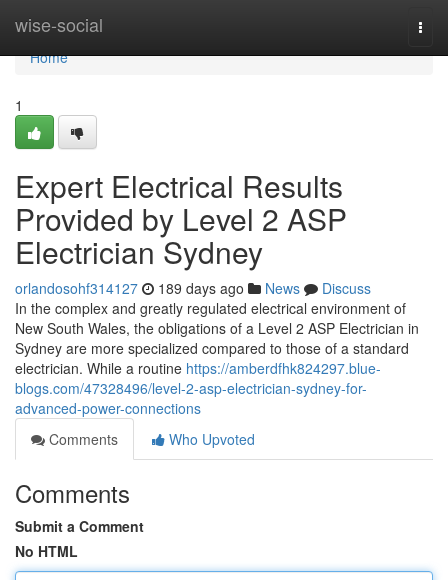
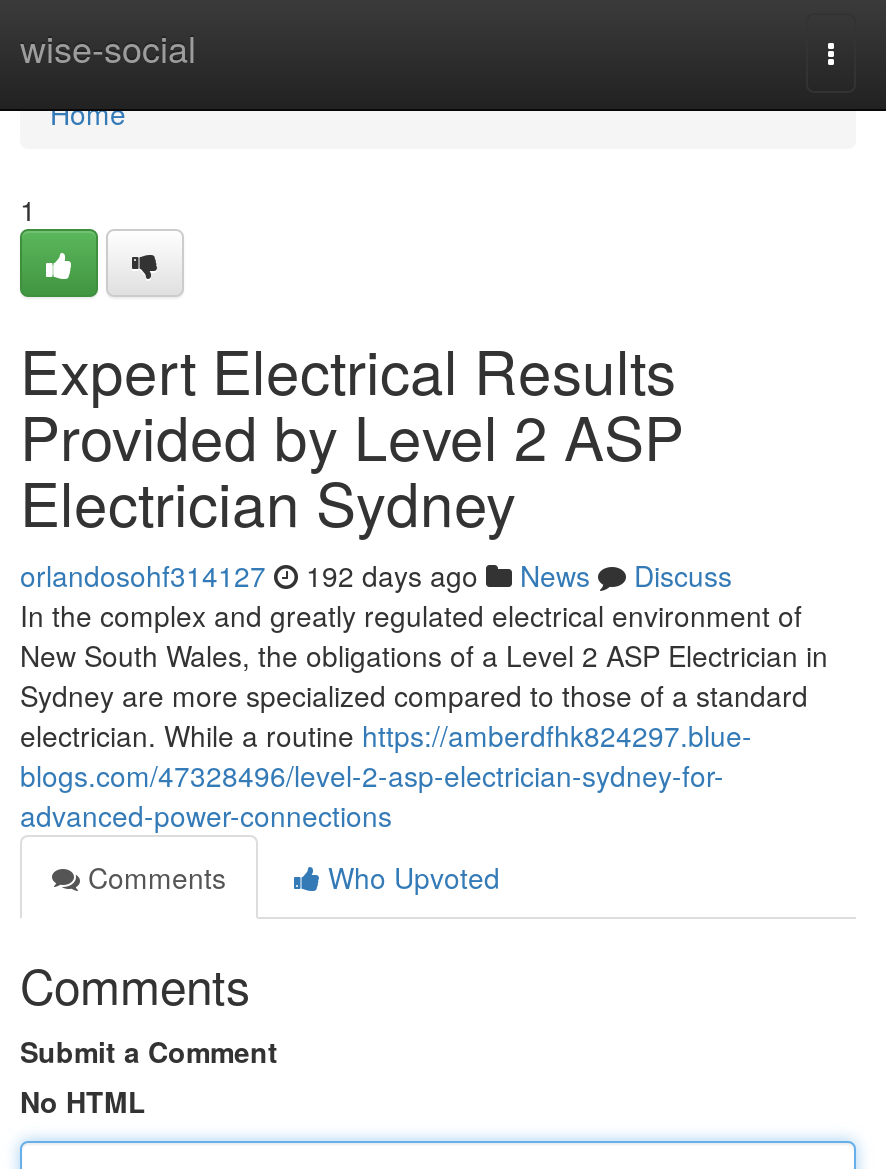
- orlandosohf314127 189 days ago News Discuss
+ orlandosohf314127 192 days ago News Discuss
